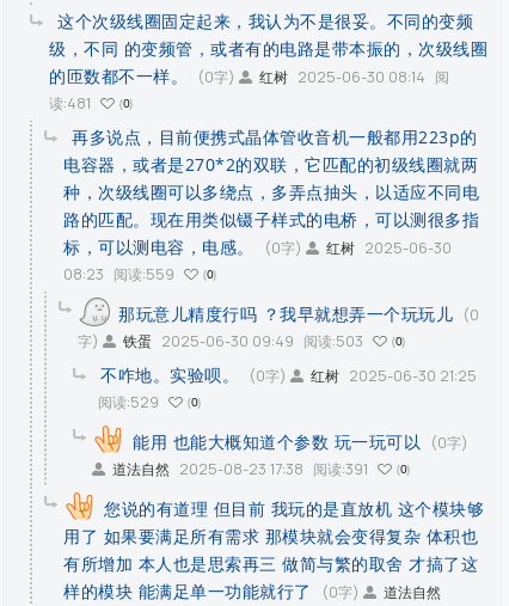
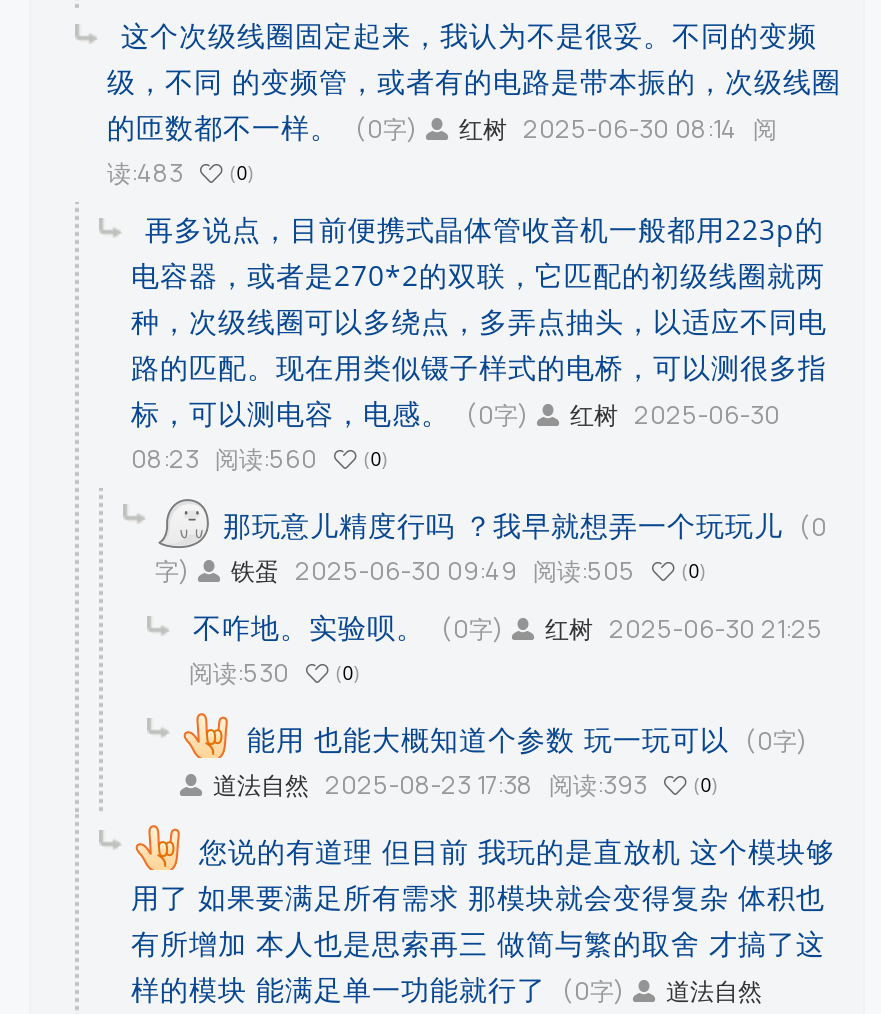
- 读:481 0
+ 读:483 0

- 08:23 阅读:559 0
+ 08:23 阅读:560 0

- 字) 铁蛋 2025-06-30 09:49 阅读:503 0
+ 字) 铁蛋 2025-06-30 09:49 阅读:505 0

- 阅读:529 0
+ 阅读:530 0

- 道法自然 2025-08-23 17:38 阅读:391
+ 道法自然 2025-08-23 17:38 阅读:393
